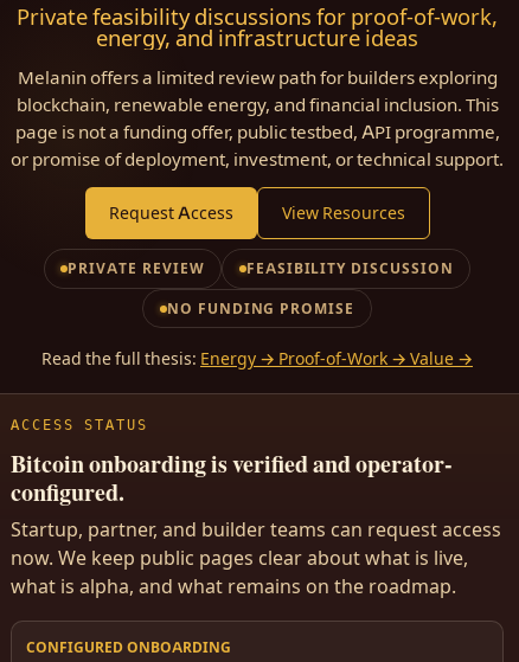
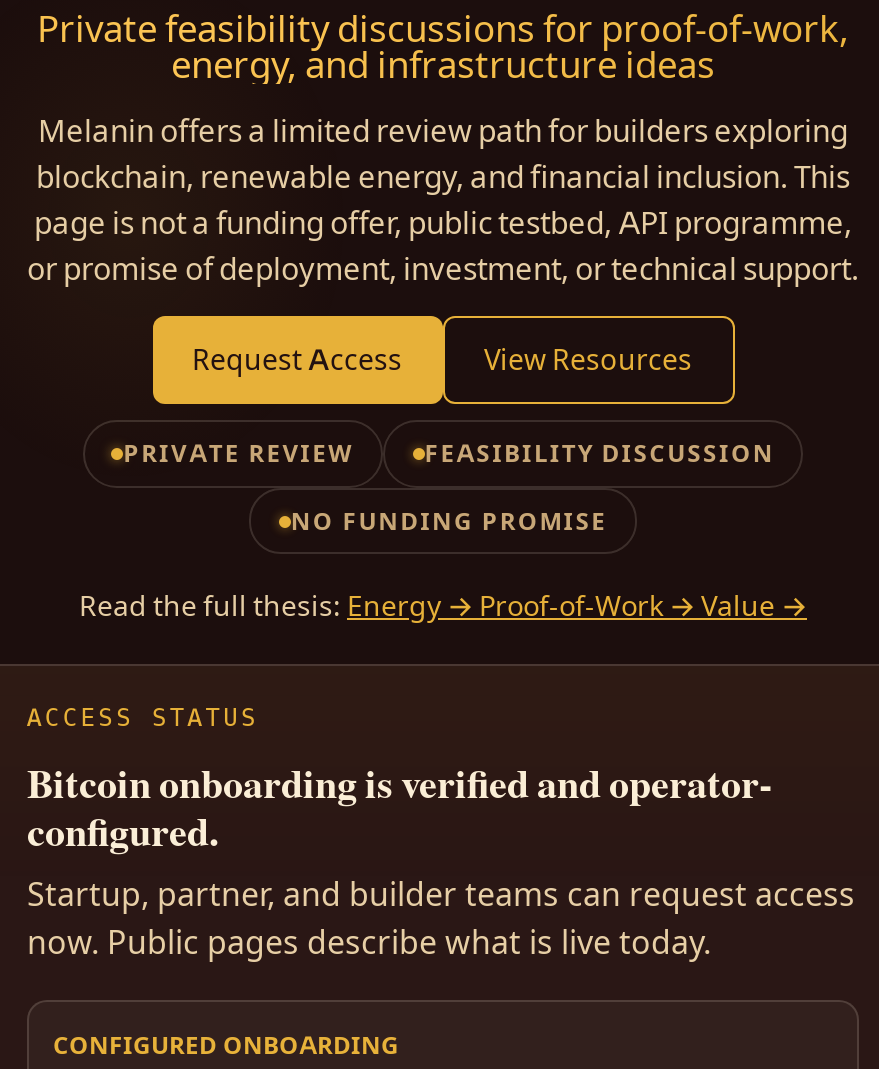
- now. We keep public pages clear about what is live,
- what is alpha, and what remains on the roadmap.
+ now. Public pages describe what is live today.
